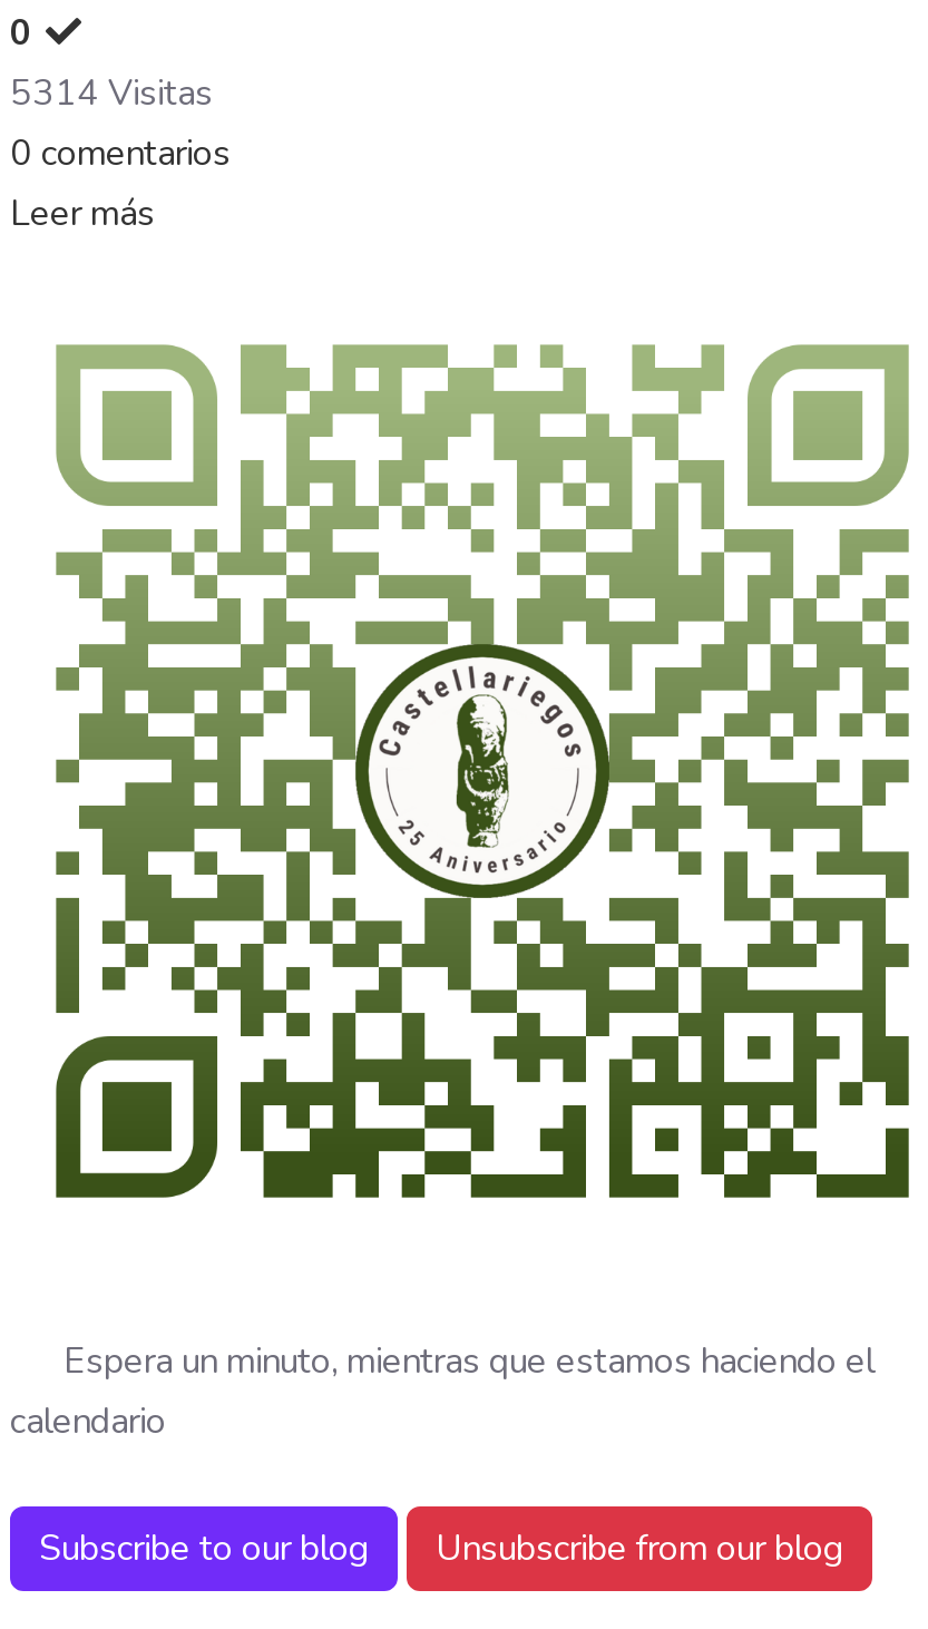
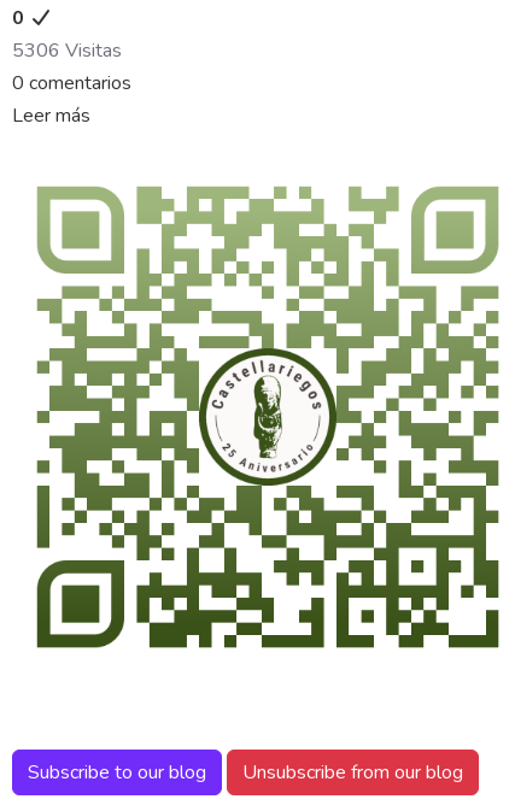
- 5314 Visitas
+ 5306 Visitas

- Espera un minuto, mientras que estamos haciendo el
- calendario
